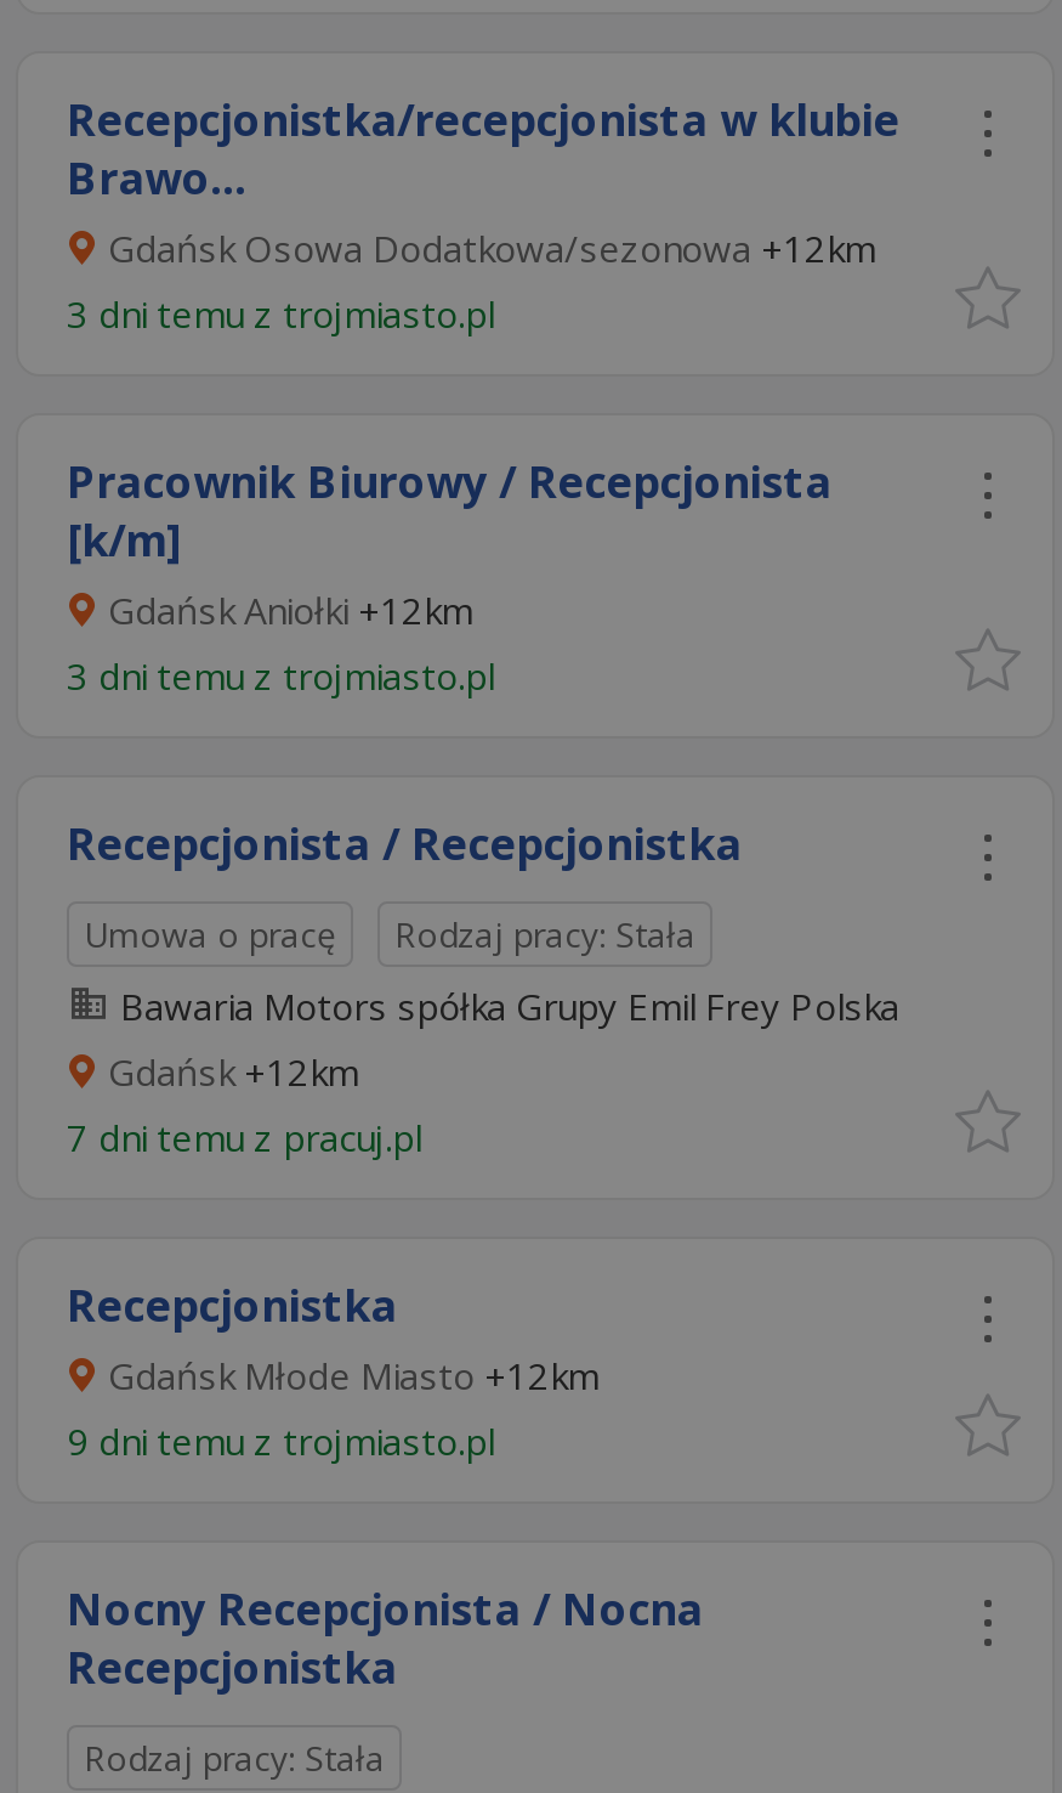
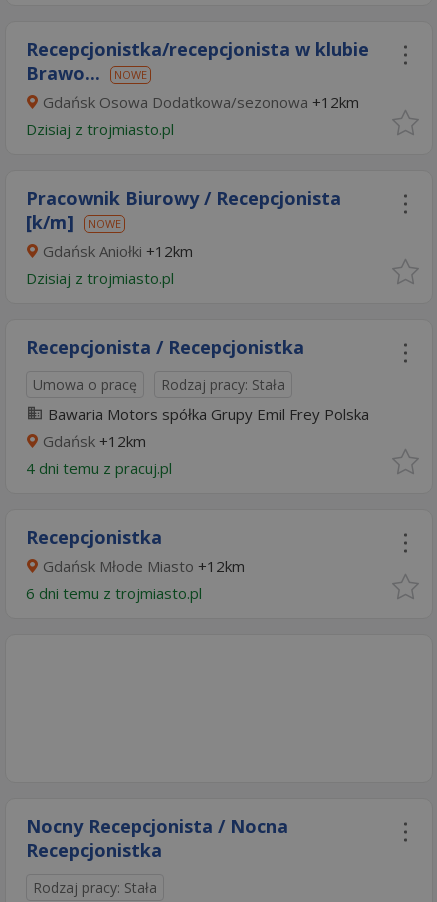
+ NOWE

- 3 dni temu z trojmiasto.pl
+ Dzisiaj z trojmiasto.pl

+ NOWE

- 3 dni temu z trojmiasto.pl
+ Dzisiaj z trojmiasto.pl

- 7 dni temu z pracuj.pl
+ 4 dni temu z pracuj.pl

- 9 dni temu z trojmiasto.pl
+ 6 dni temu z trojmiasto.pl
